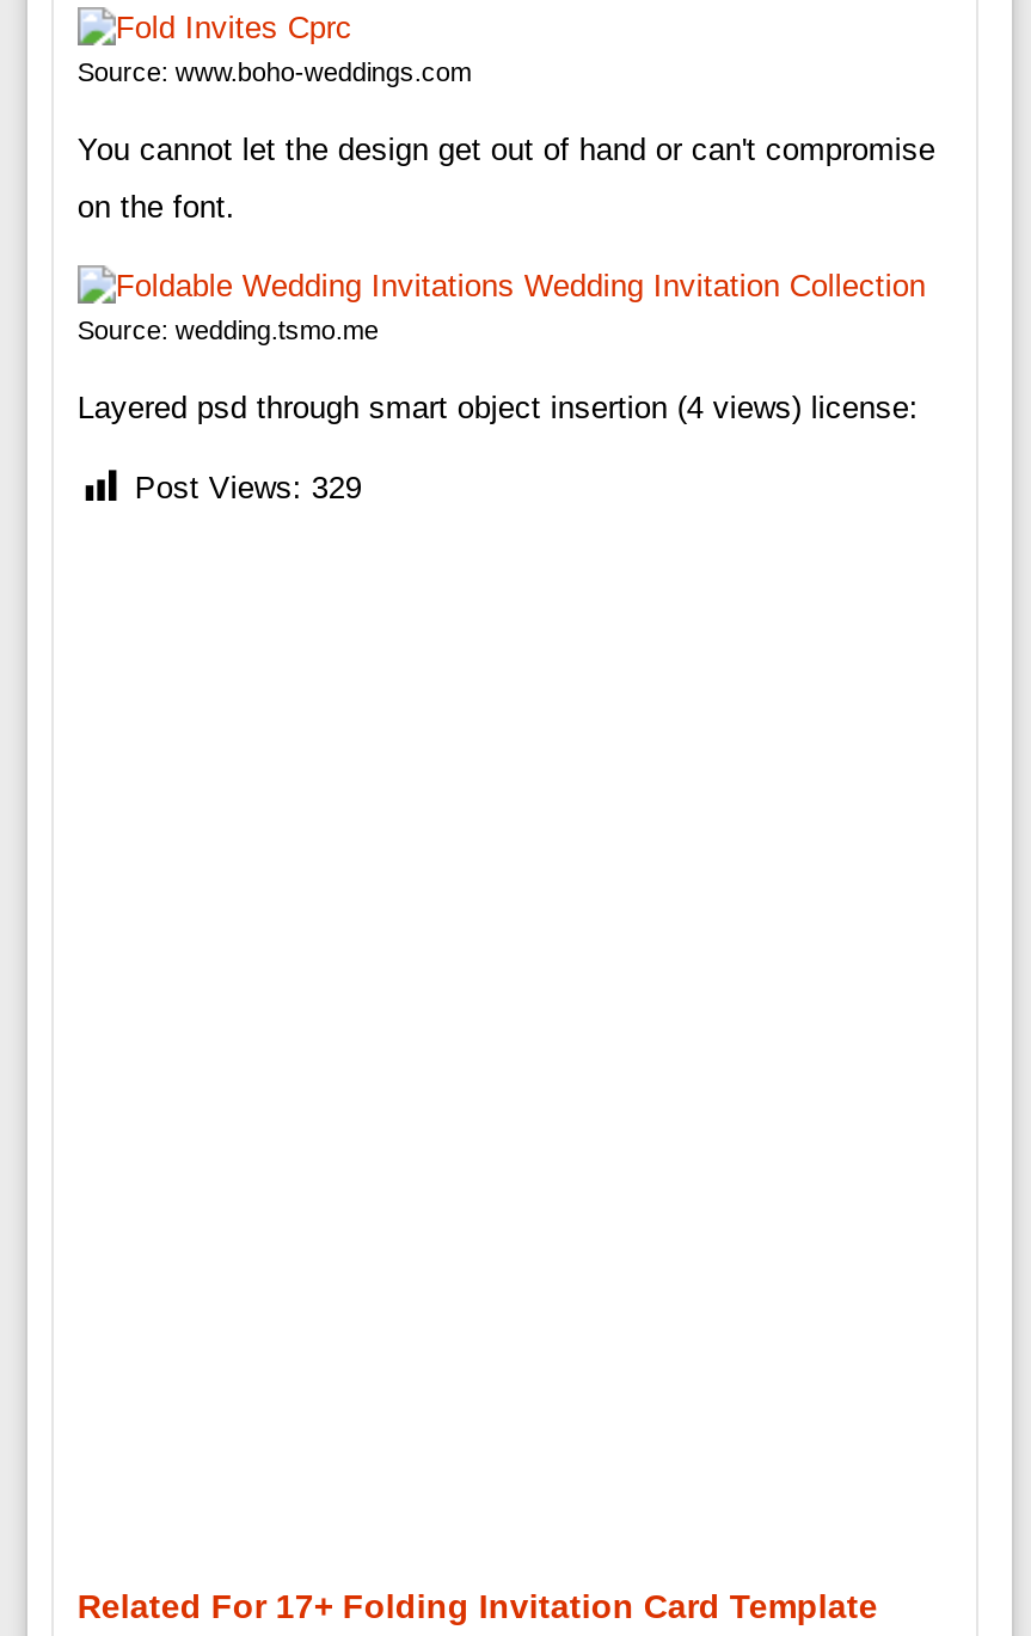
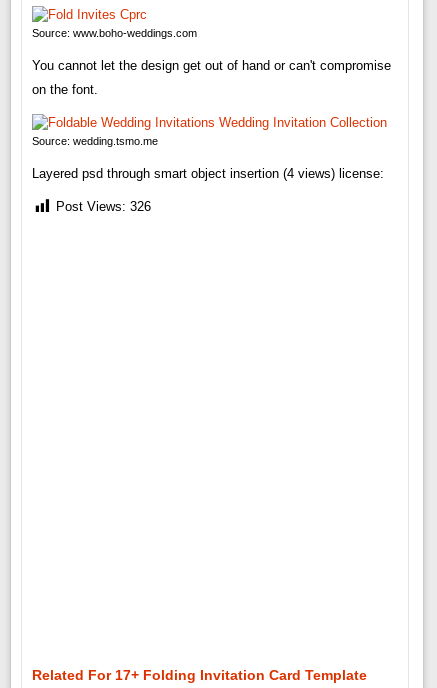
- Post Views: 329
+ Post Views: 326
